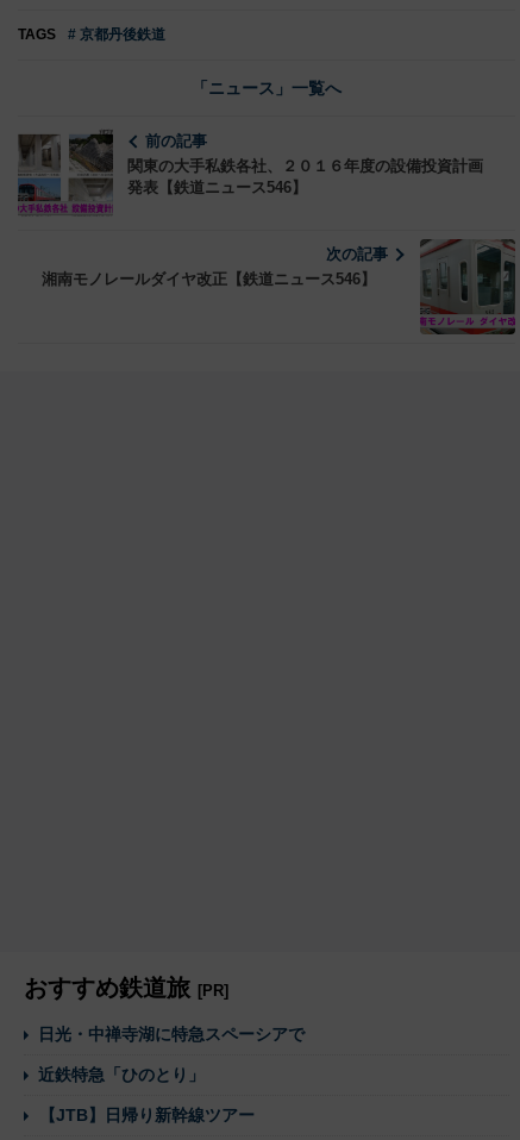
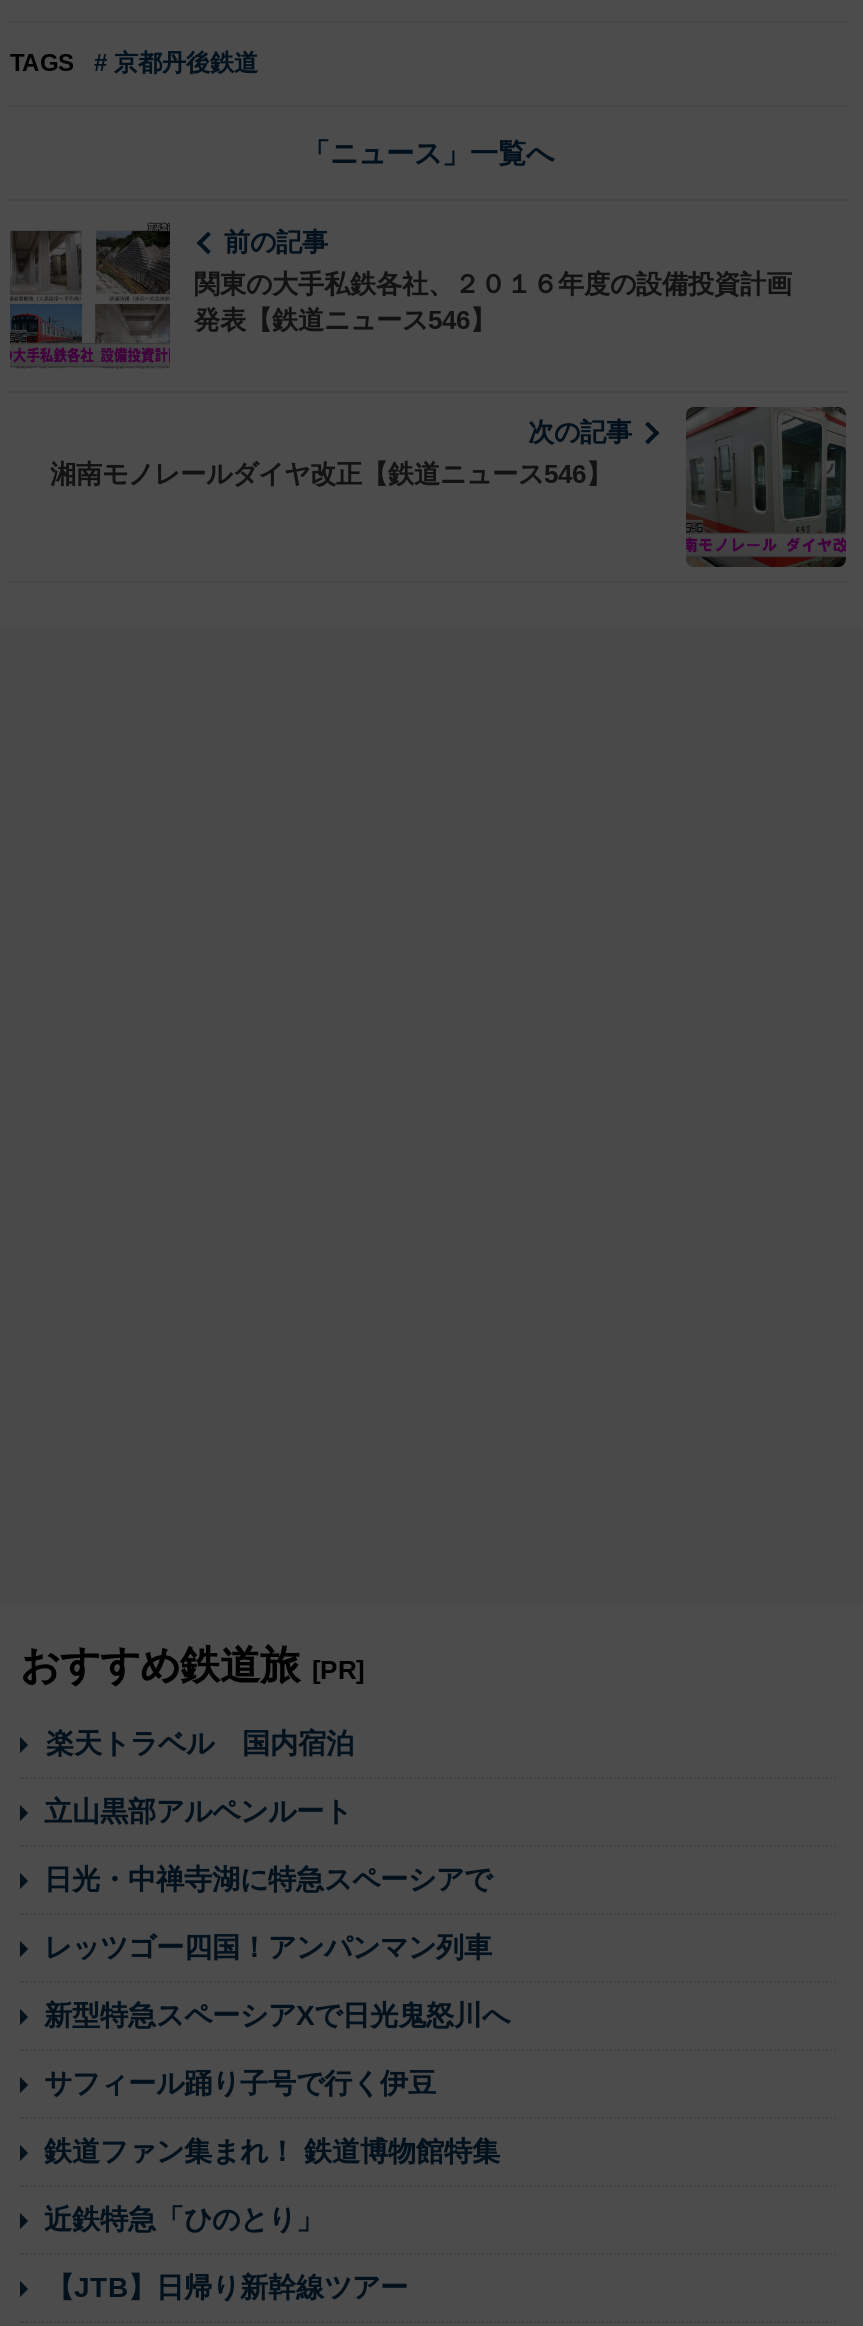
+ 楽天トラベル 国内宿泊
+ 立山黒部アルペンルート

+ レッツゴー四国！アンパンマン列車
+ 新型特急スペーシアXで日光鬼怒川へ
+ サフィール踊り子号で行く伊豆
+ 鉄道ファン集まれ！ 鉄道博物館特集
